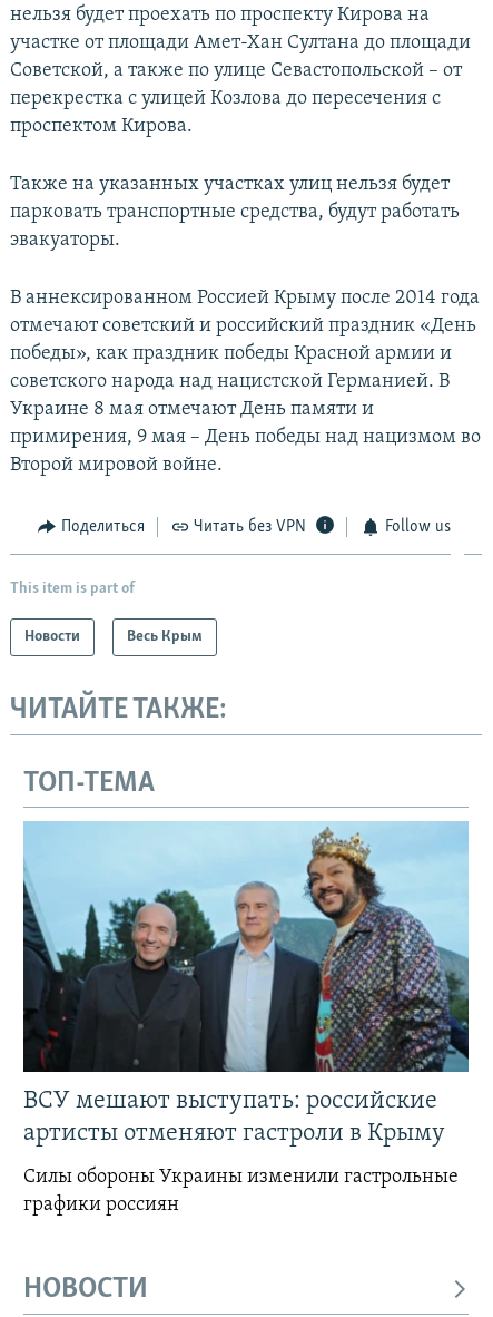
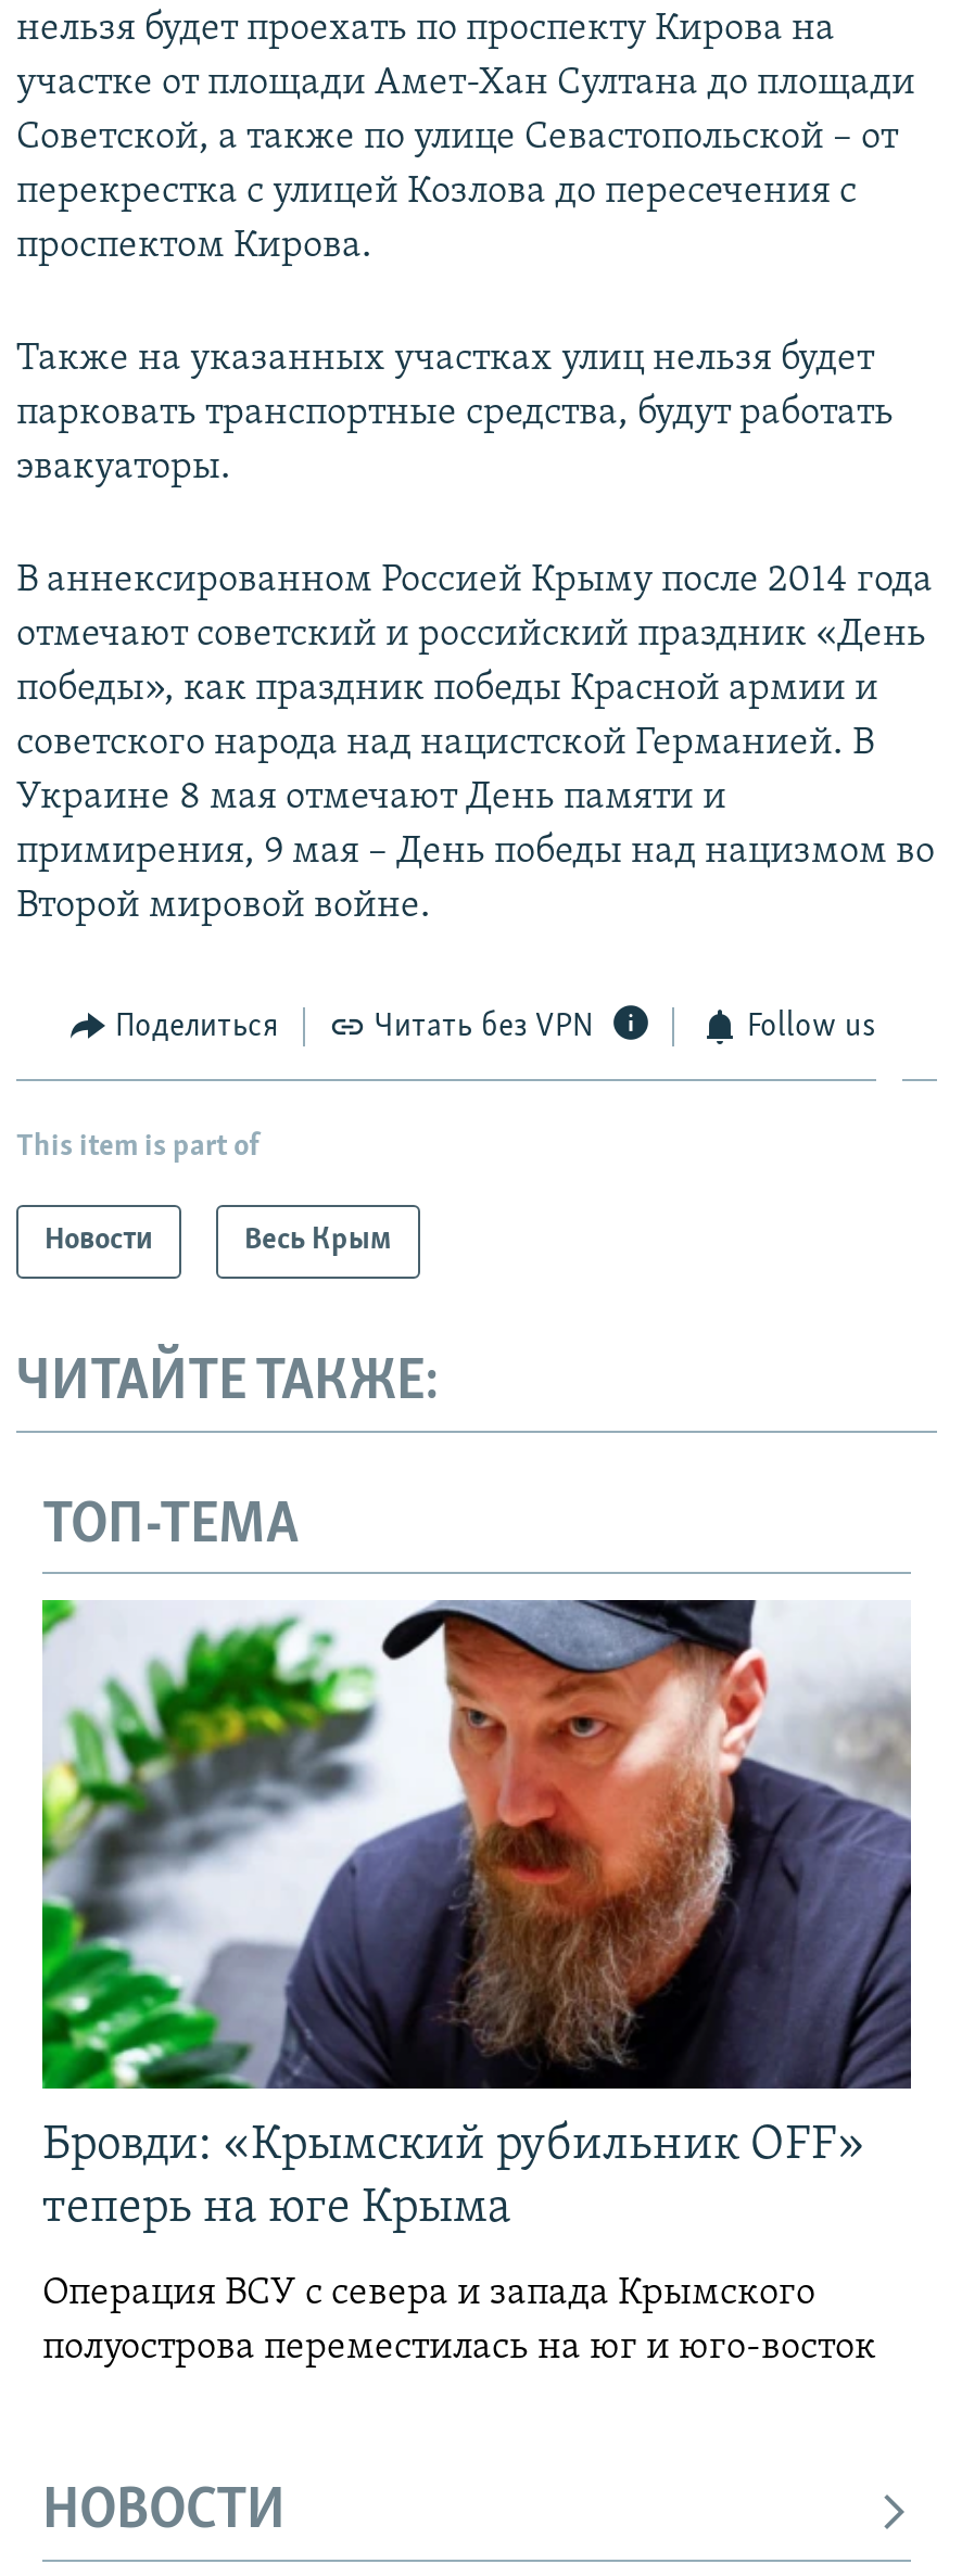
- [image]
- ВСУ мешают выступать: российские
- артисты отменяют гастроли в Крыму
+ [image]
+ Бровди: «Крымский рубильник OFF»
+ теперь на юге Крыма

- Силы обороны Украины изменили гастрольные
- графики россиян
+ Операция ВСУ с севера и запада Крымского
+ полуострова переместилась на юг и юго-восток
